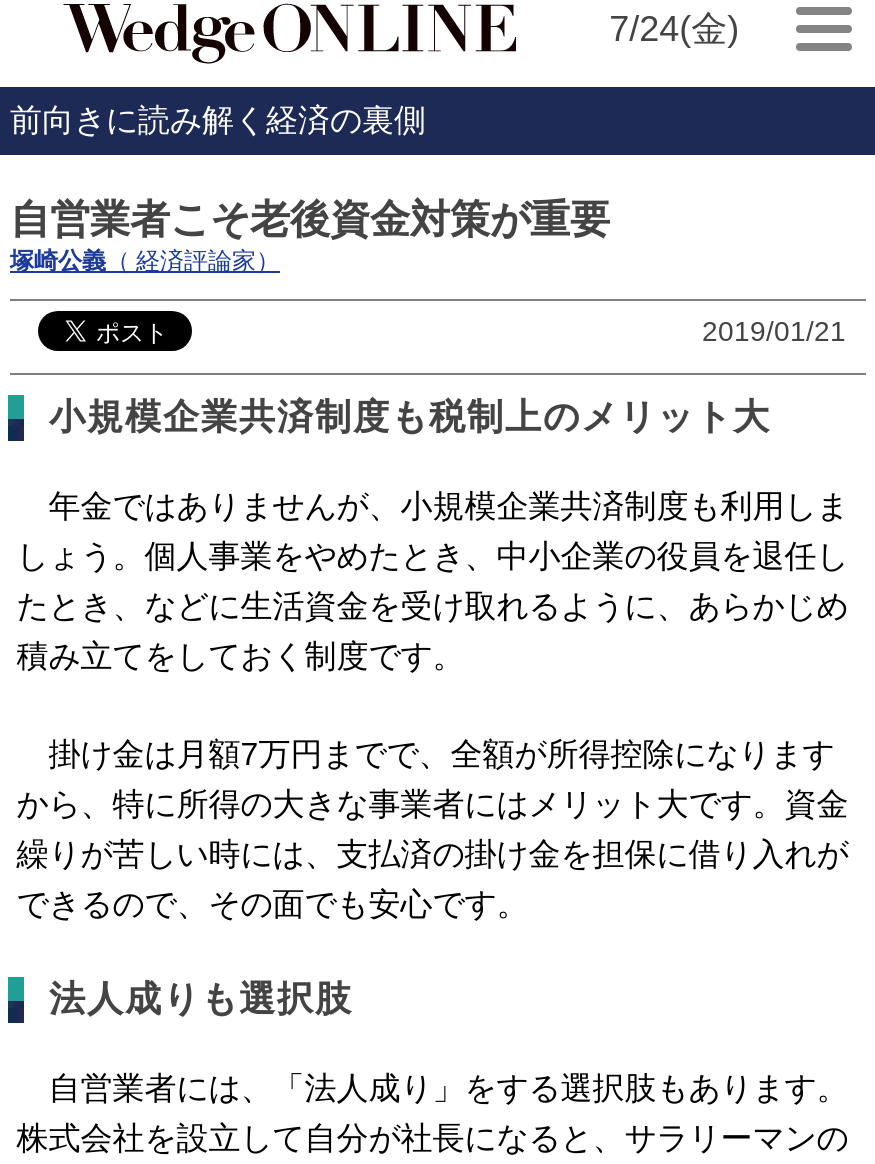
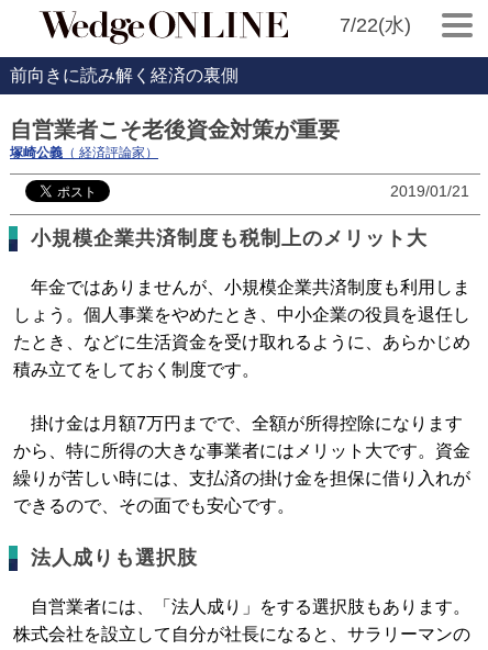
- 7/24(金)
+ 7/22(水)
